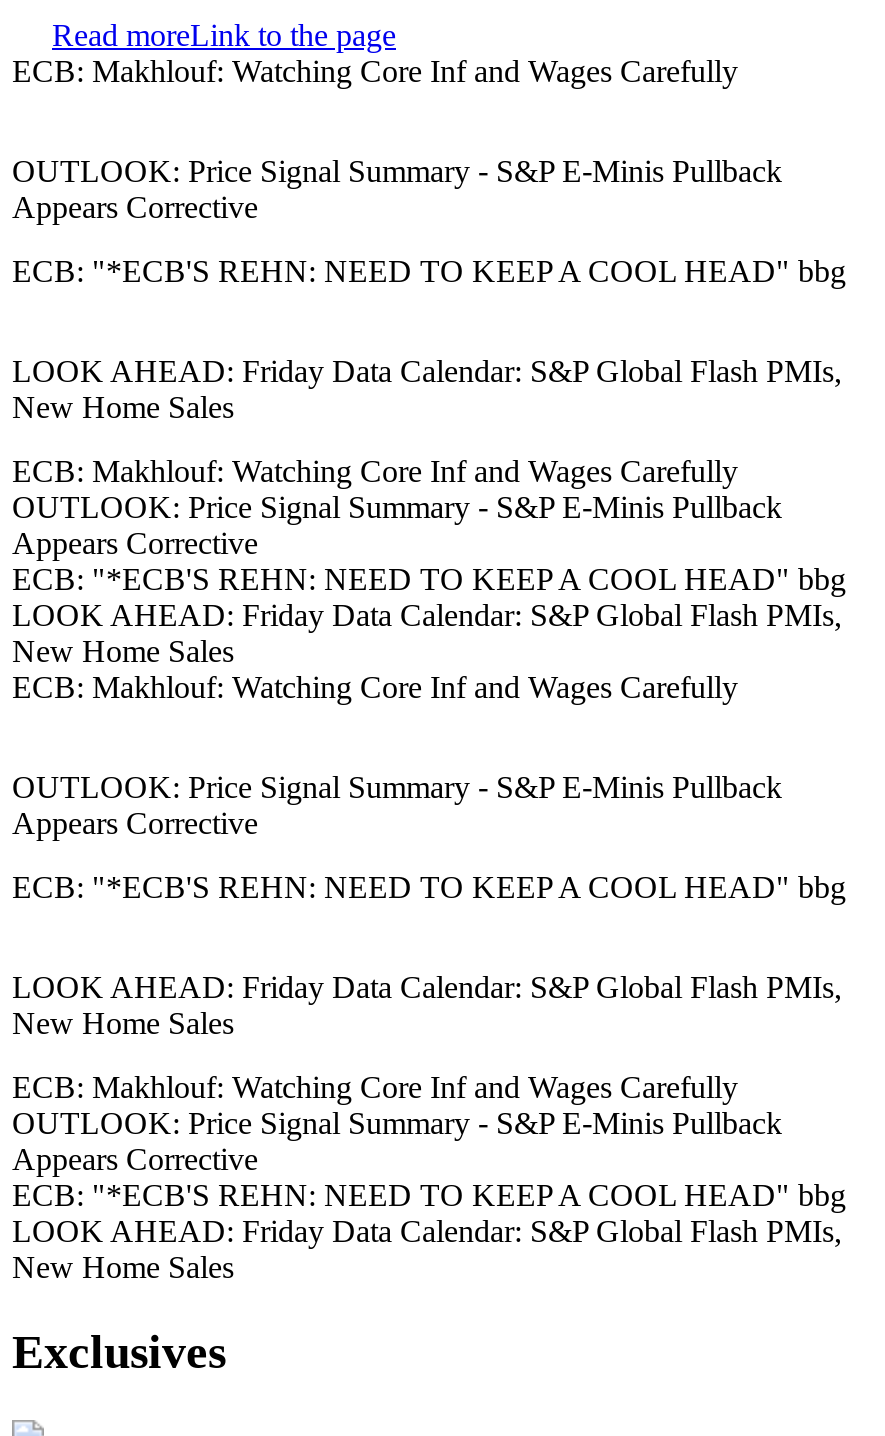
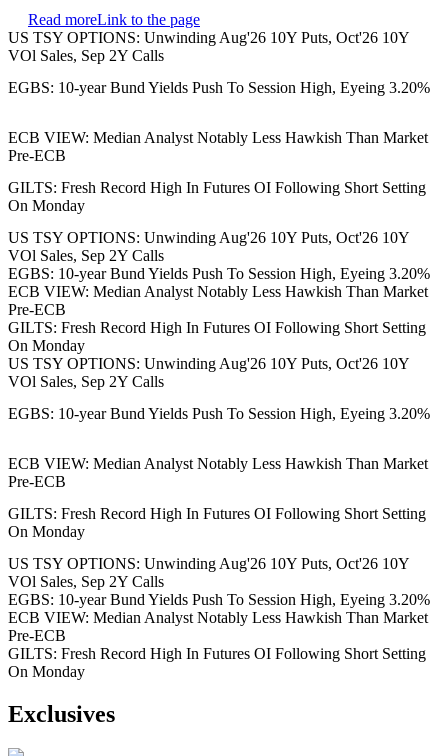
- ECB: Makhlouf: Watching Core Inf and Wages Carefully
+ US TSY OPTIONS: Unwinding Aug'26 10Y Puts, Oct'26 10Y
+ VOl Sales, Sep 2Y Calls

- OUTLOOK: Price Signal Summary - S&P E-Minis Pullback
- Appears Corrective
+ EGBS: 10-year Bund Yields Push To Session High, Eyeing 3.20%

- ECB: "*ECB'S REHN: NEED TO KEEP A COOL HEAD" bbg
+ ECB VIEW: Median Analyst Notably Less Hawkish Than Market
+ Pre-ECB

- LOOK AHEAD: Friday Data Calendar: S&P Global Flash PMIs,
- New Home Sales
+ GILTS: Fresh Record High In Futures OI Following Short Setting
+ On Monday

- ECB: Makhlouf: Watching Core Inf and Wages Carefully
- OUTLOOK: Price Signal Summary - S&P E-Minis Pullback
- Appears Corrective
- ECB: "*ECB'S REHN: NEED TO KEEP A COOL HEAD" bbg
- LOOK AHEAD: Friday Data Calendar: S&P Global Flash PMIs,
- New Home Sales
- ECB: Makhlouf: Watching Core Inf and Wages Carefully
+ US TSY OPTIONS: Unwinding Aug'26 10Y Puts, Oct'26 10Y
+ VOl Sales, Sep 2Y Calls
+ EGBS: 10-year Bund Yields Push To Session High, Eyeing 3.20%
+ ECB VIEW: Median Analyst Notably Less Hawkish Than Market
+ Pre-ECB
+ GILTS: Fresh Record High In Futures OI Following Short Setting
+ On Monday
+ US TSY OPTIONS: Unwinding Aug'26 10Y Puts, Oct'26 10Y
+ VOl Sales, Sep 2Y Calls

- OUTLOOK: Price Signal Summary - S&P E-Minis Pullback
- Appears Corrective
+ EGBS: 10-year Bund Yields Push To Session High, Eyeing 3.20%

- ECB: "*ECB'S REHN: NEED TO KEEP A COOL HEAD" bbg
+ ECB VIEW: Median Analyst Notably Less Hawkish Than Market
+ Pre-ECB

- LOOK AHEAD: Friday Data Calendar: S&P Global Flash PMIs,
- New Home Sales
+ GILTS: Fresh Record High In Futures OI Following Short Setting
+ On Monday

- ECB: Makhlouf: Watching Core Inf and Wages Carefully
- OUTLOOK: Price Signal Summary - S&P E-Minis Pullback
- Appears Corrective
- ECB: "*ECB'S REHN: NEED TO KEEP A COOL HEAD" bbg
- LOOK AHEAD: Friday Data Calendar: S&P Global Flash PMIs,
- New Home Sales
+ US TSY OPTIONS: Unwinding Aug'26 10Y Puts, Oct'26 10Y
+ VOl Sales, Sep 2Y Calls
+ EGBS: 10-year Bund Yields Push To Session High, Eyeing 3.20%
+ ECB VIEW: Median Analyst Notably Less Hawkish Than Market
+ Pre-ECB
+ GILTS: Fresh Record High In Futures OI Following Short Setting
+ On Monday
